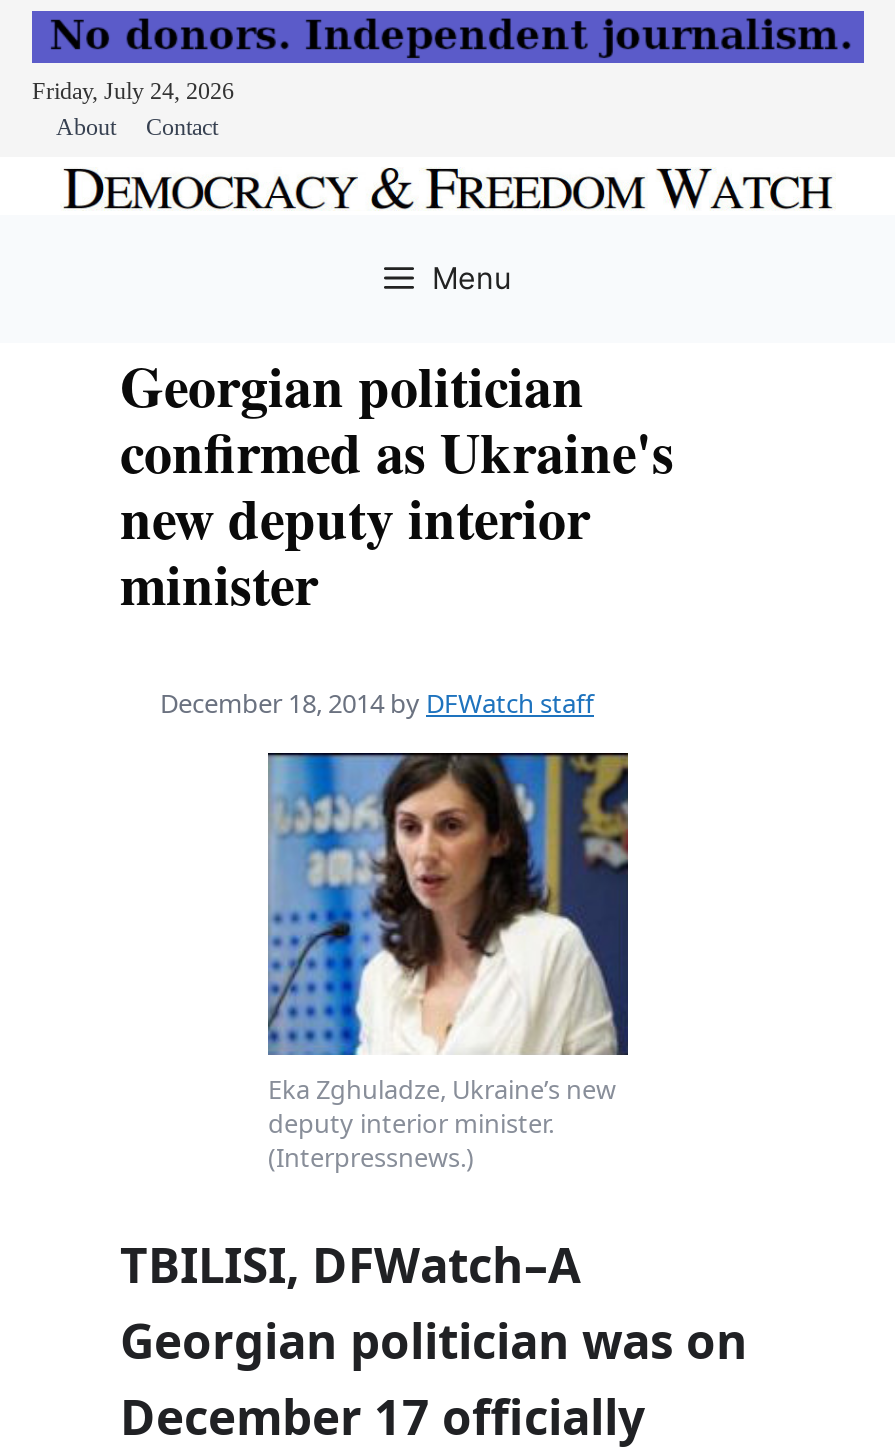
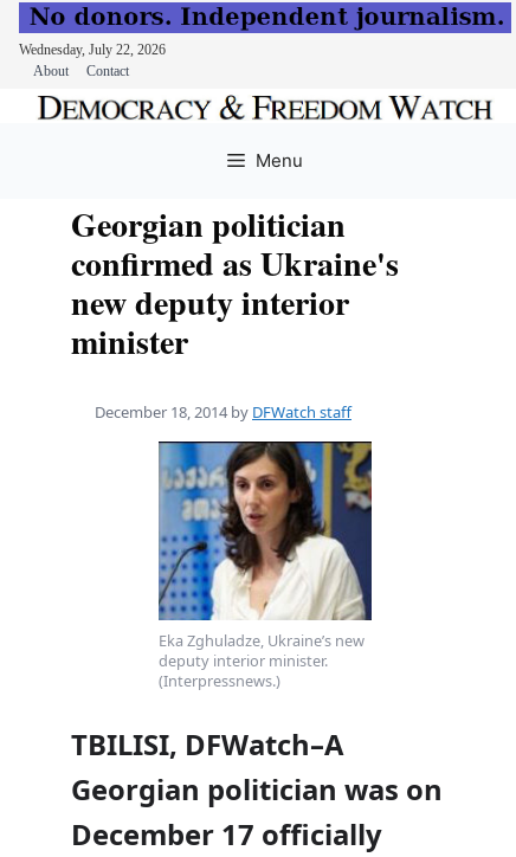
- Friday, July 24, 2026
+ Wednesday, July 22, 2026
